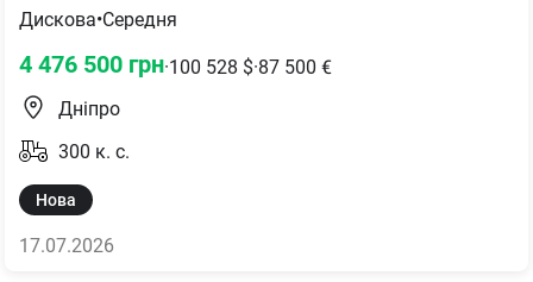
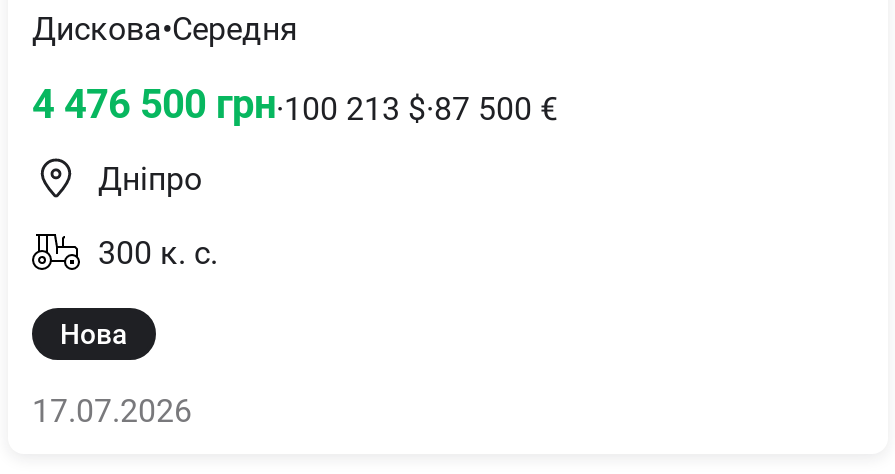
- 4 476 500 грн·100 528 $·87 500 €
+ 4 476 500 грн·100 213 $·87 500 €
